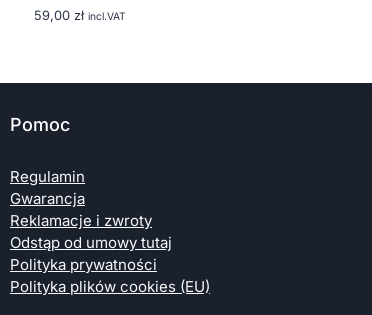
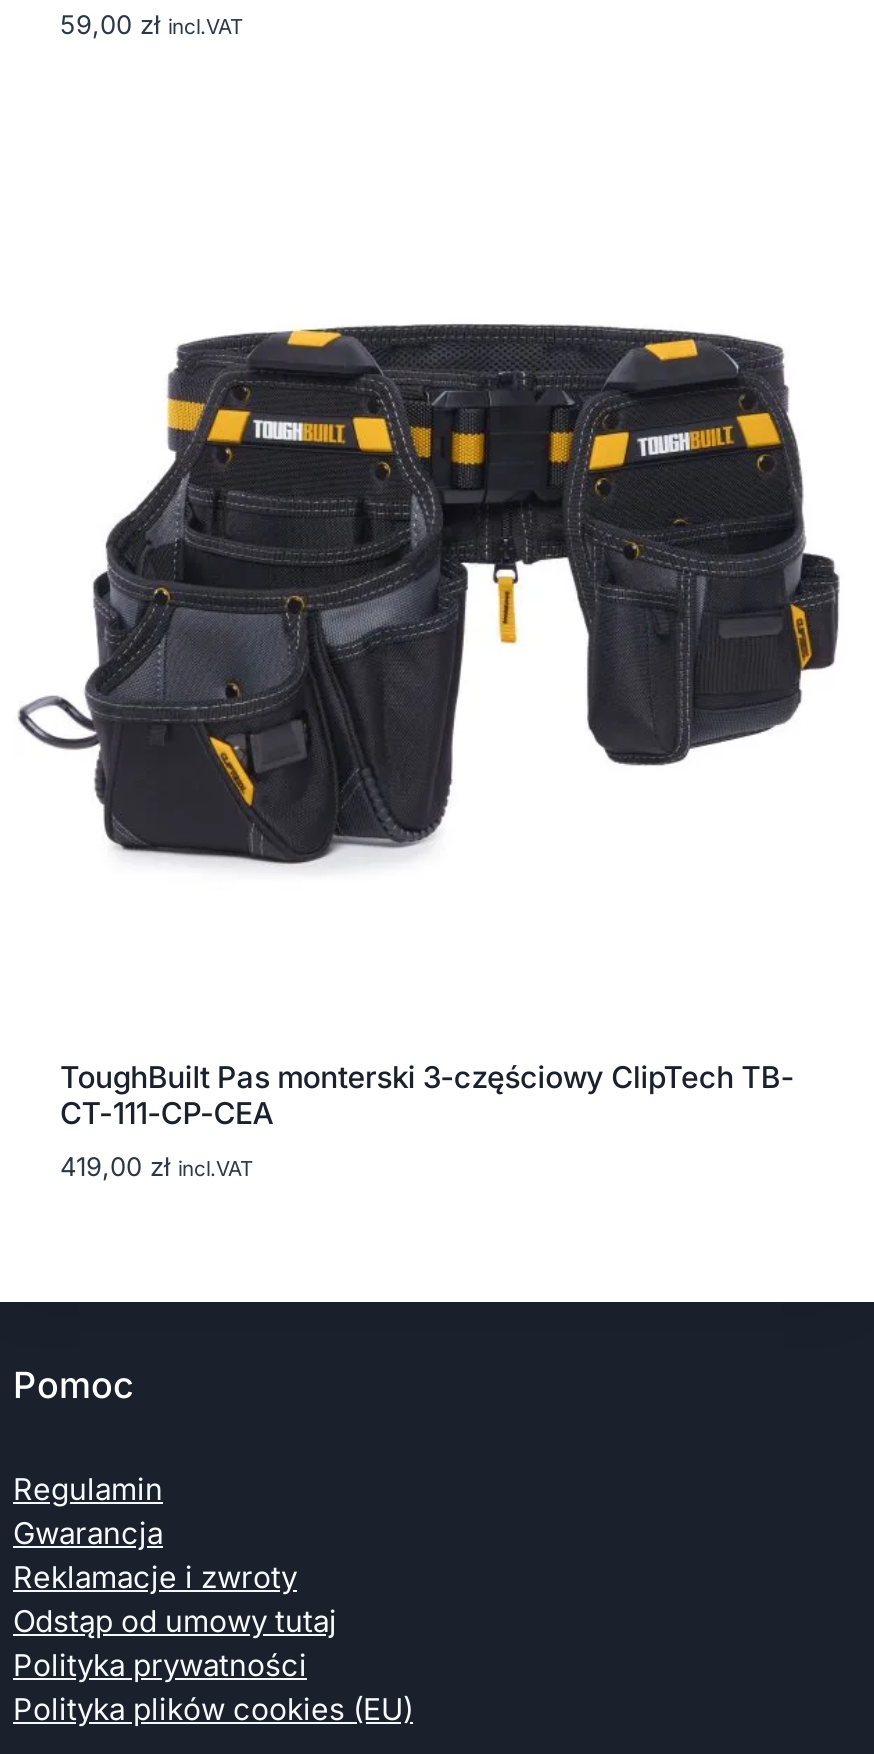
+ [image]

+ ToughBuilt Pas monterski 3-częściowy ClipTech TB-
+ CT-111-CP-CEA
+ 419,00 zł incl.VAT
